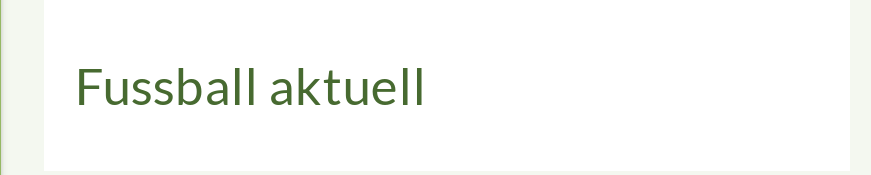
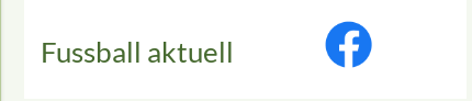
+ [image]
